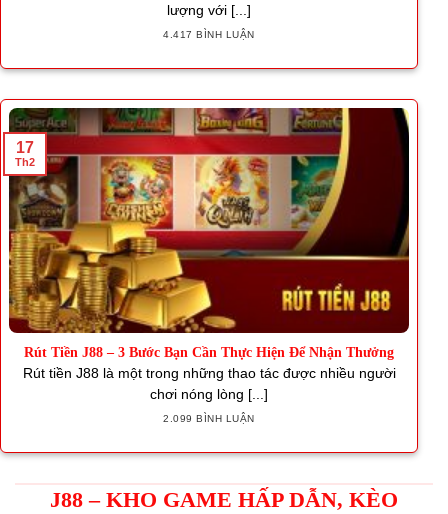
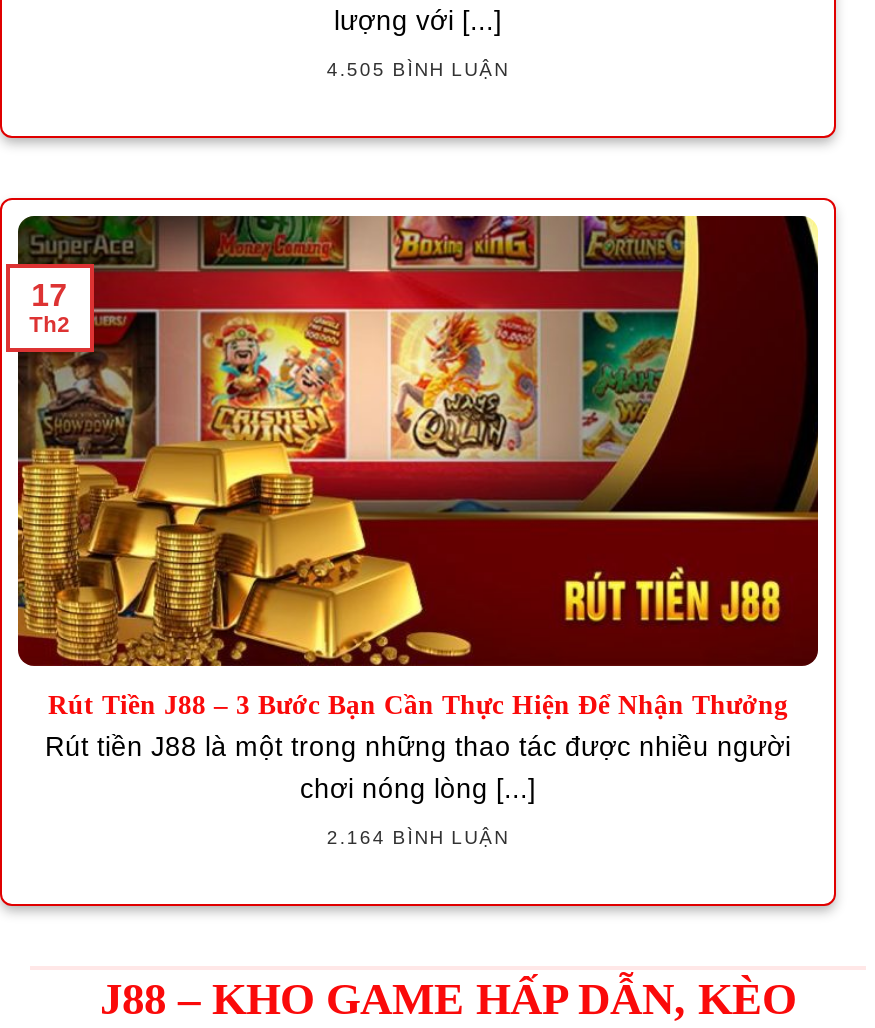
- 4.417 BÌNH LUẬN
+ 4.505 BÌNH LUẬN

- 2.099 BÌNH LUẬN
+ 2.164 BÌNH LUẬN
